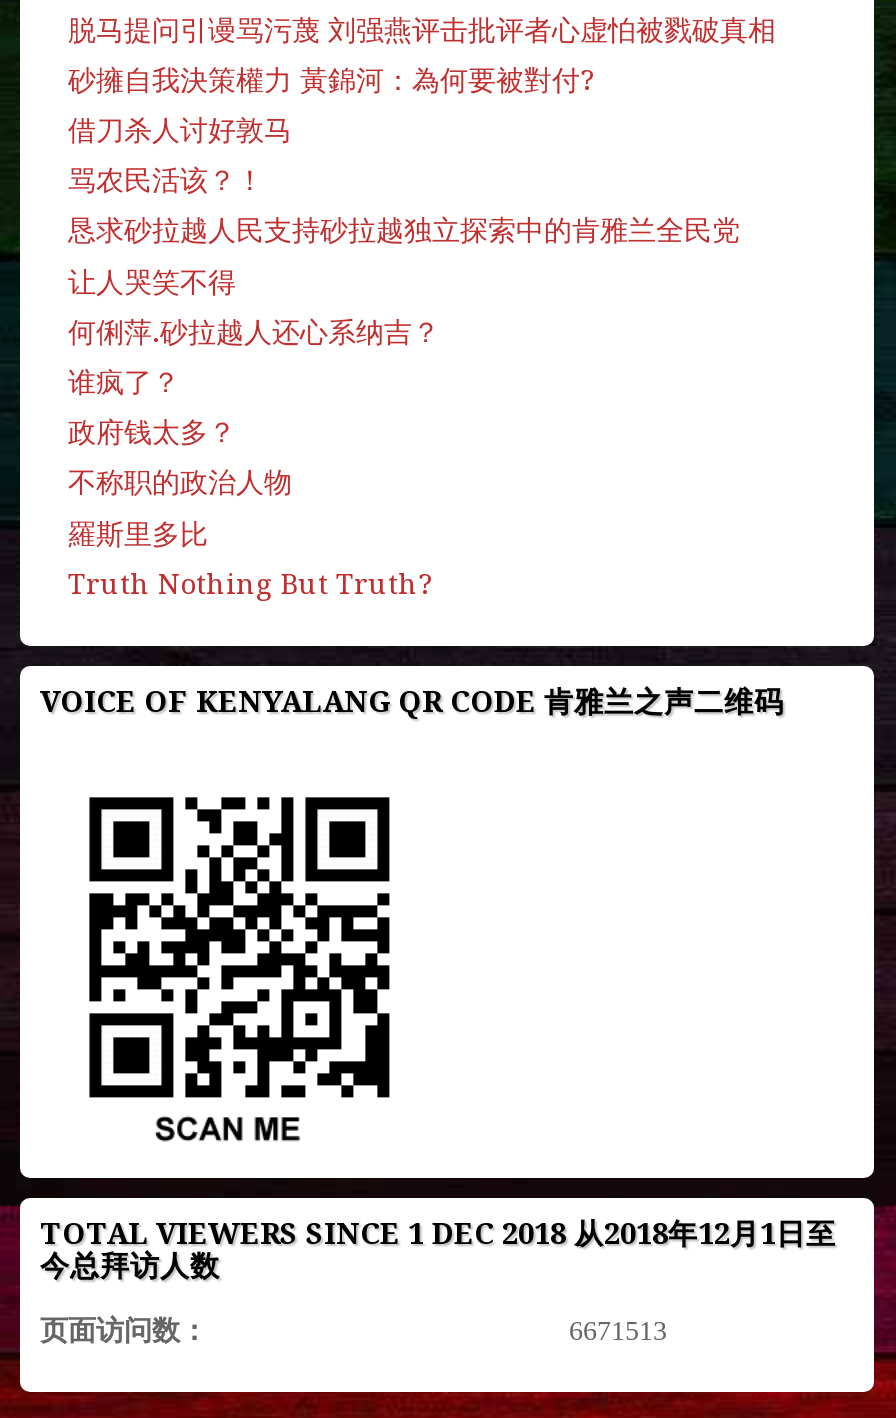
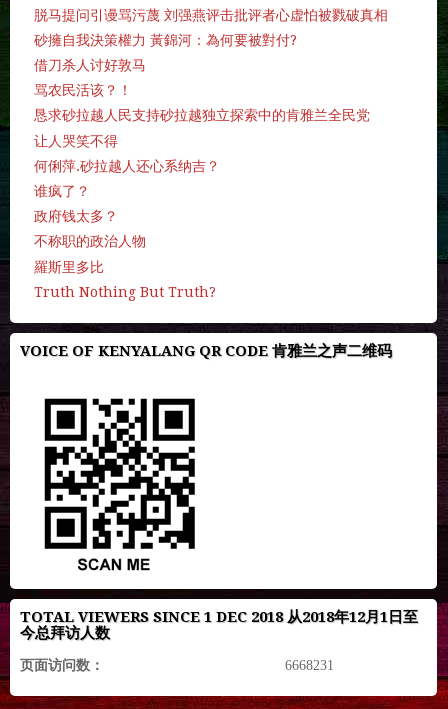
- 6671513
+ 6668231
